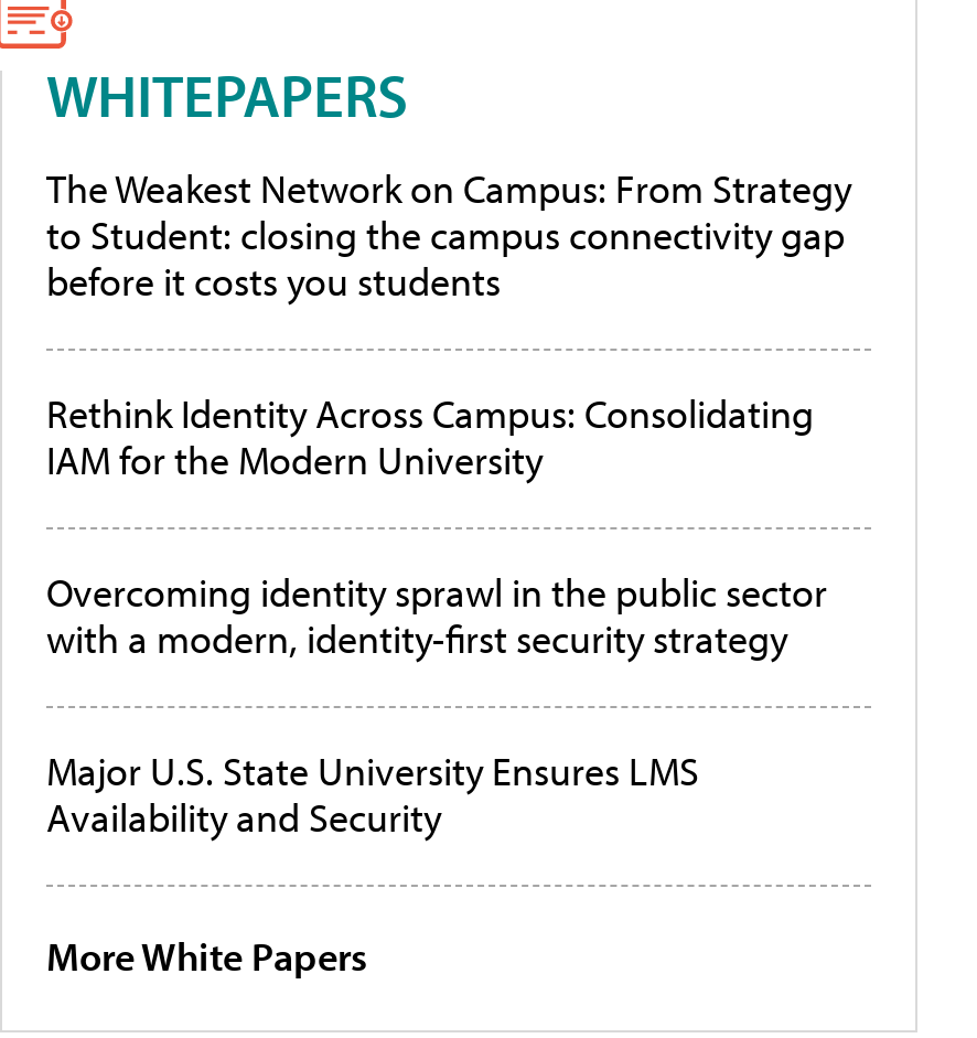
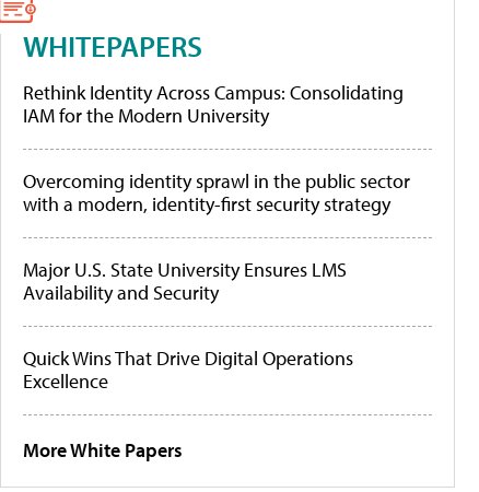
- The Weakest Network on Campus: From Strategy
- to Student: closing the campus connectivity gap
- before it costs you students

moved up: Rethink Identity Across Campus: Consolidating | IAM for the Modern University | Overcoming identity sprawl in the public sector | with a modern, identity-first security strategy | Major U.S. State University Ensures LMS | Availability and Security

+ Quick Wins That Drive Digital Operations
+ Excellence
